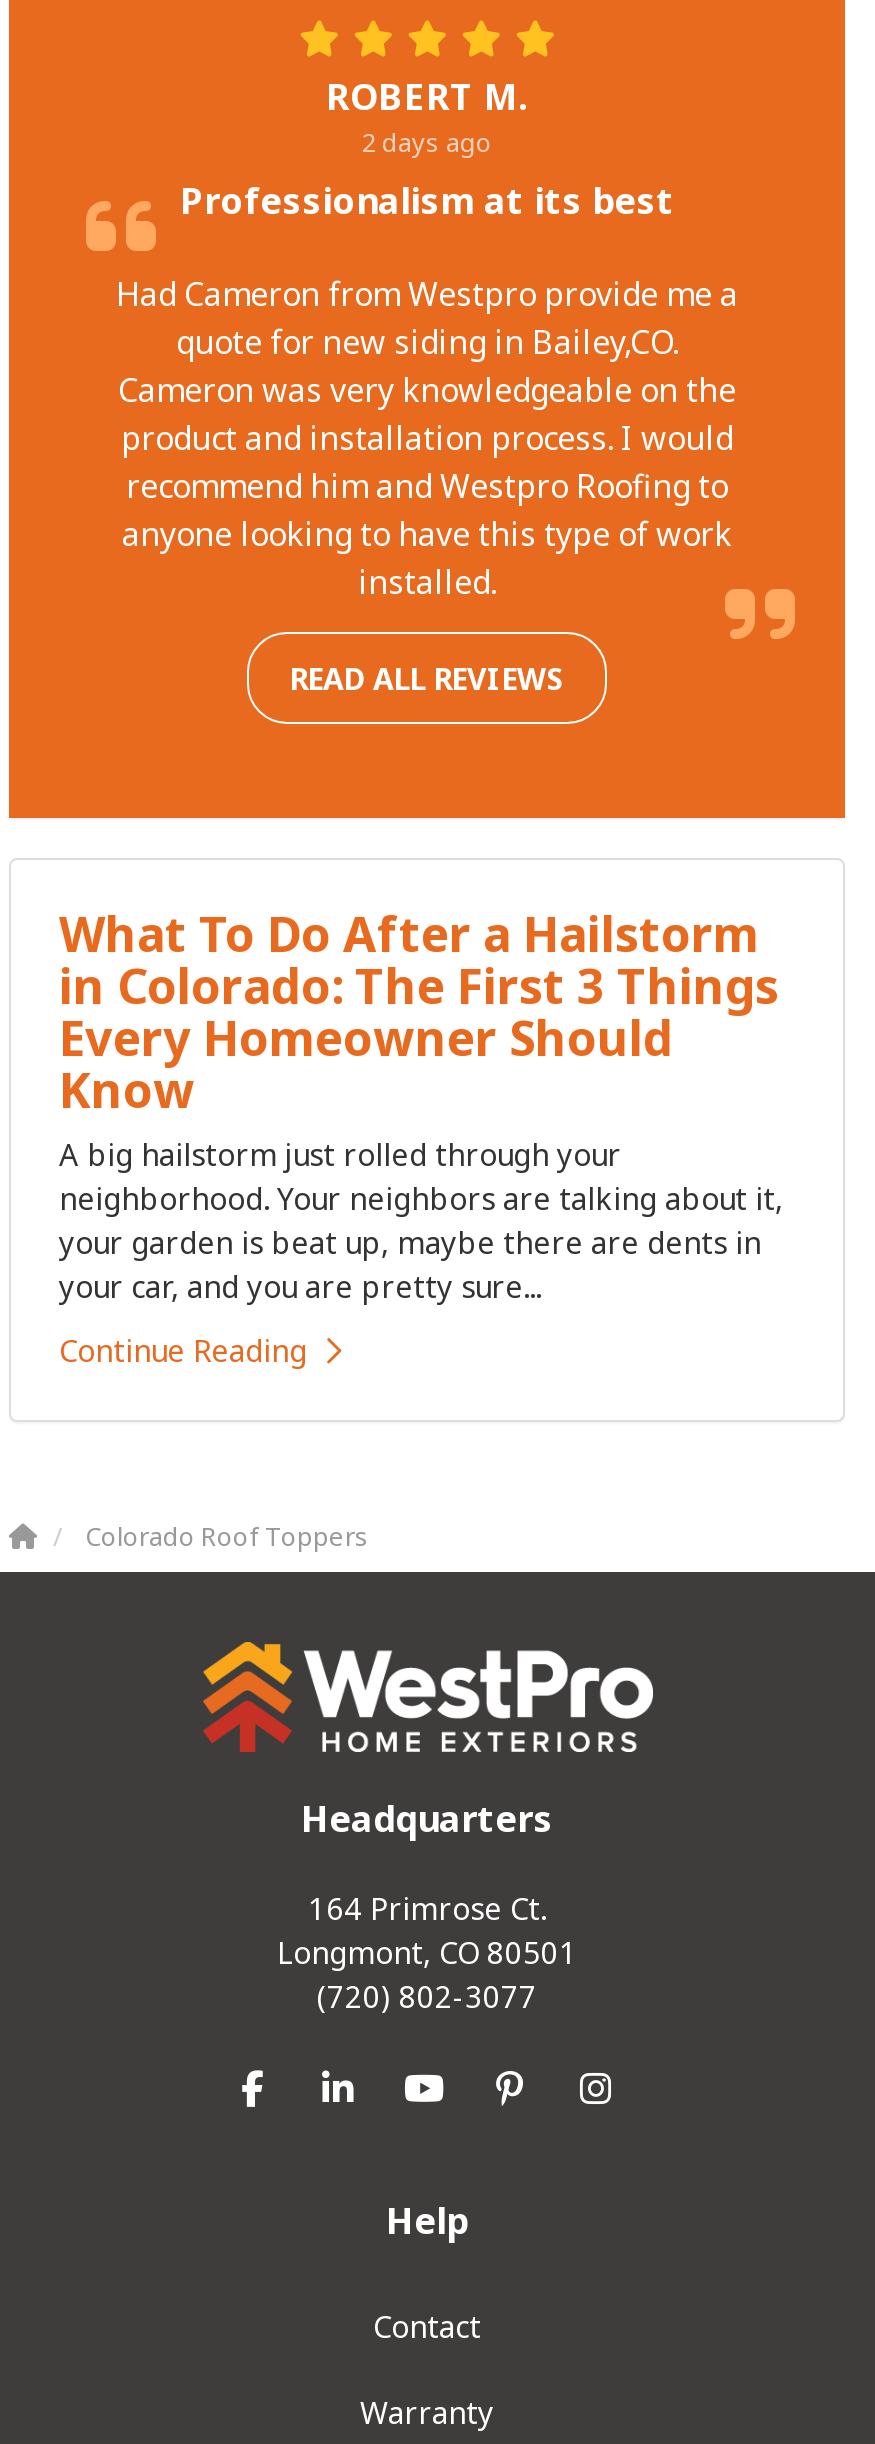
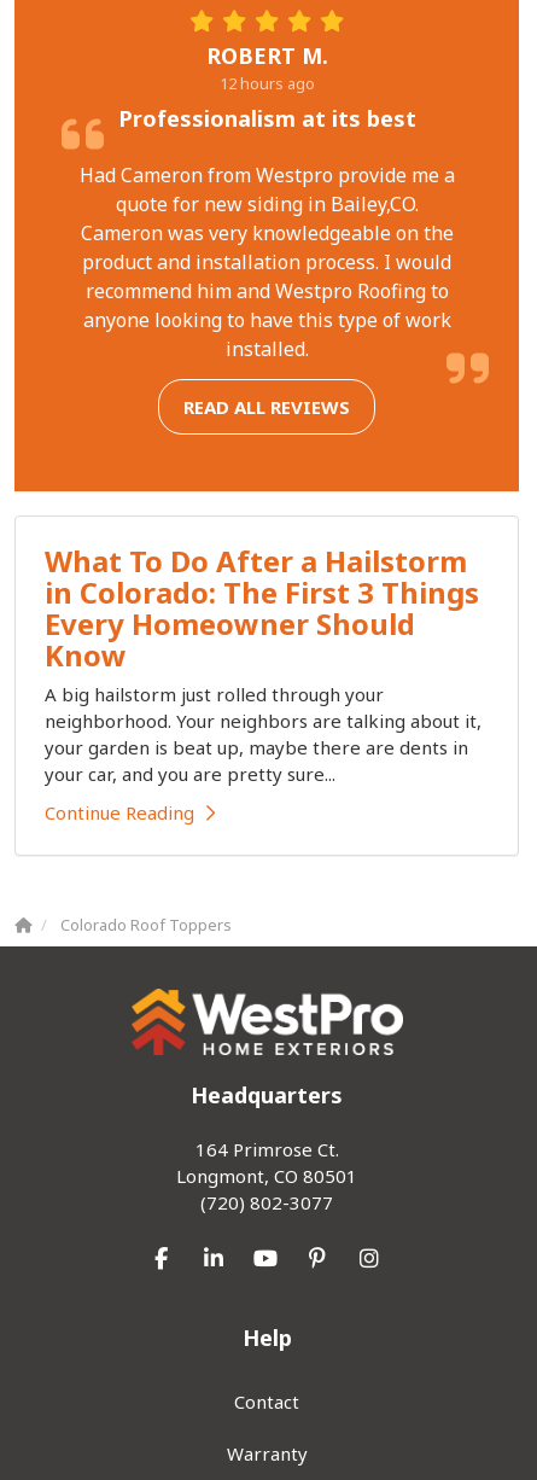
- 2 days ago
+ 12 hours ago
